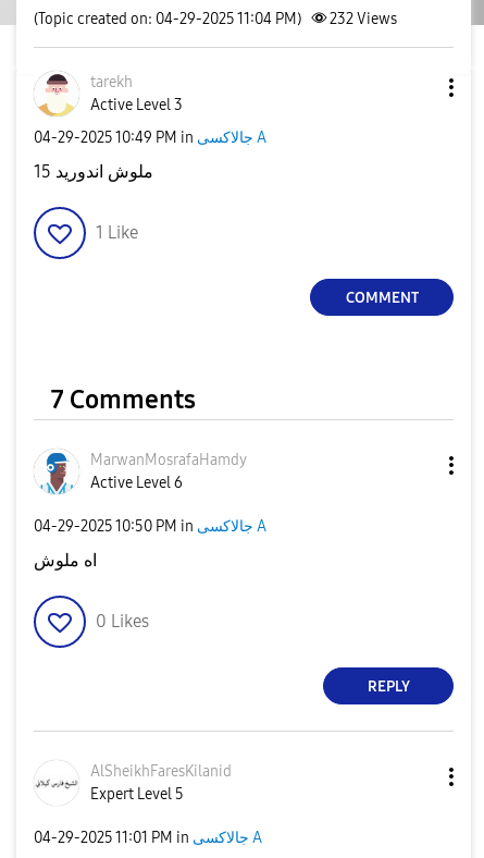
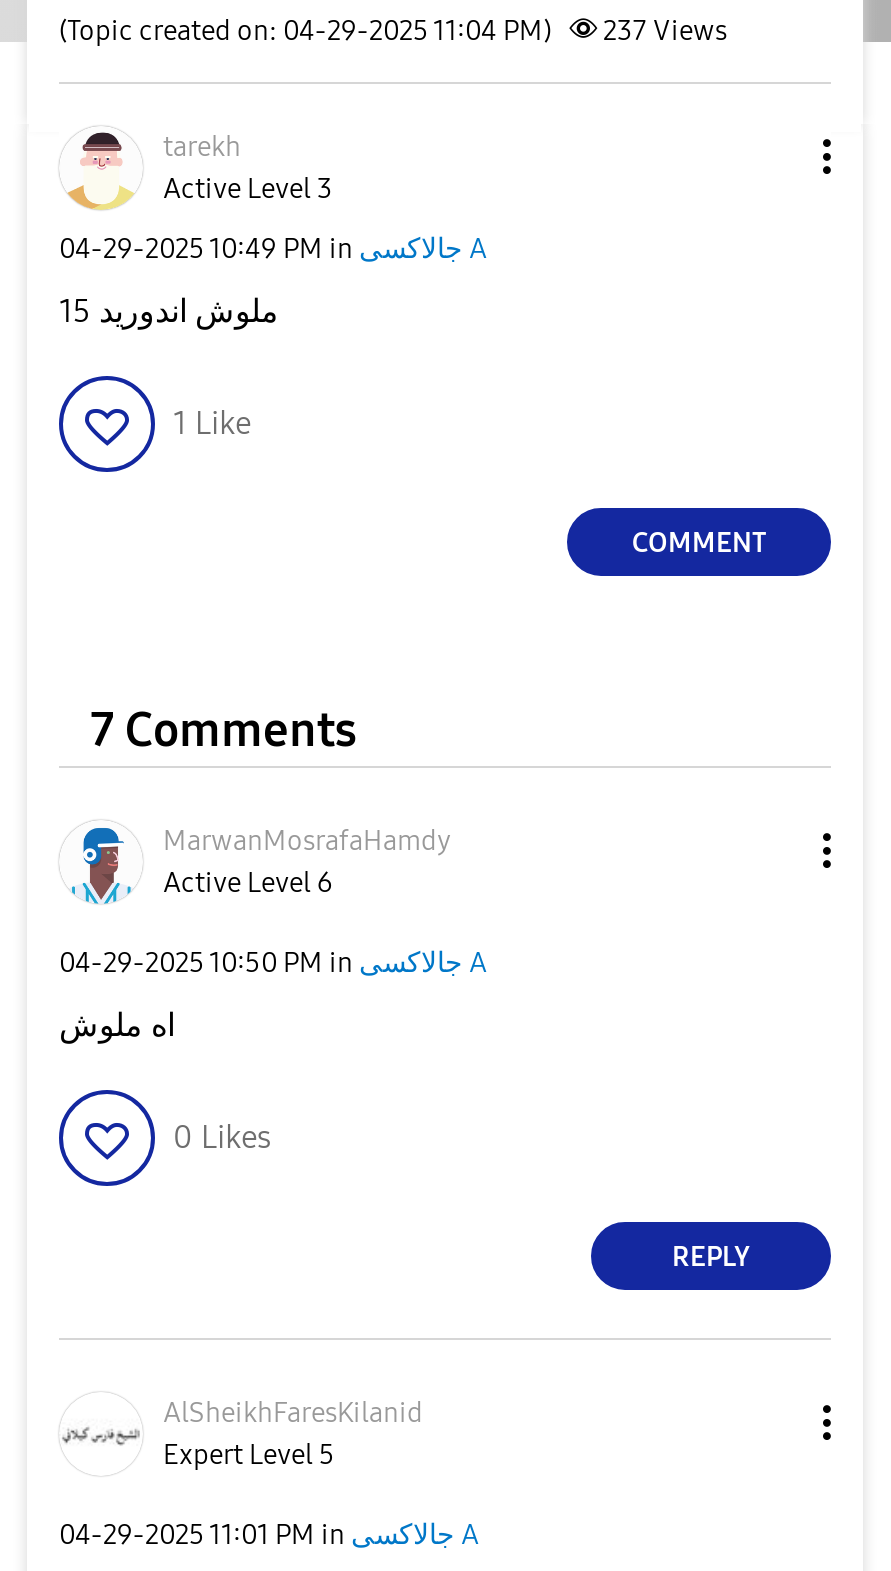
- (Topic created on: 04-29-2025 11:04 PM) 232 Views
+ (Topic created on: 04-29-2025 11:04 PM) 237 Views
